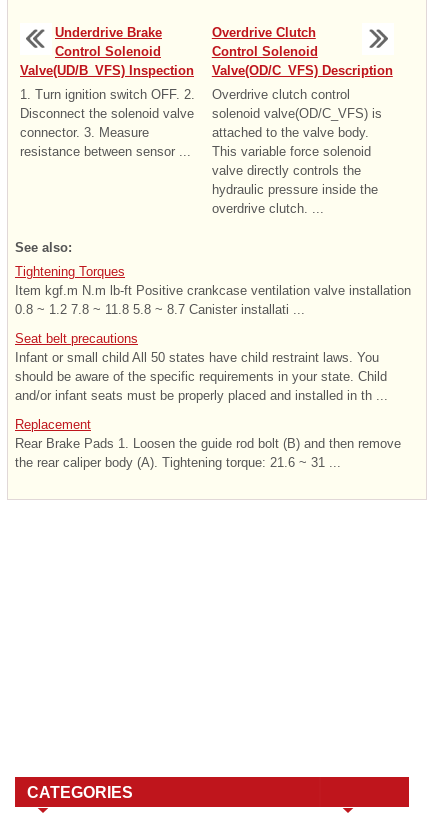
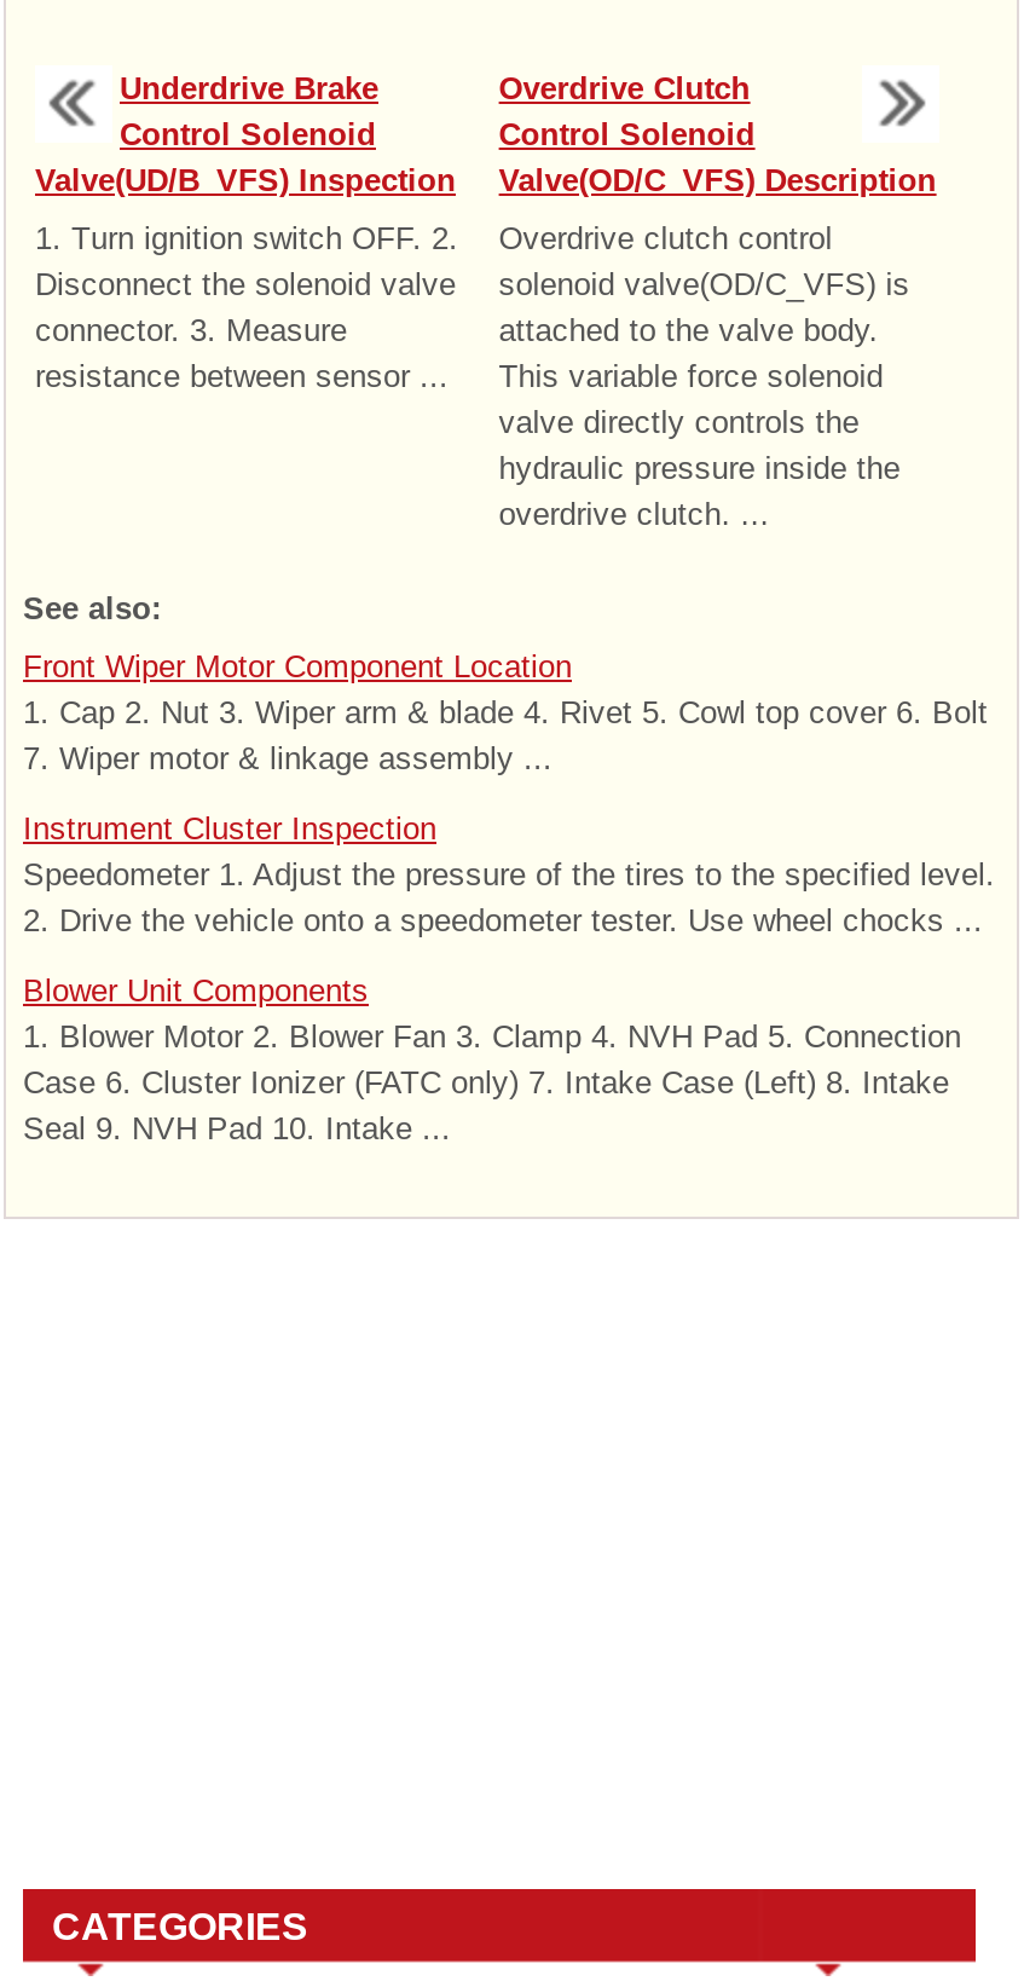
- Tightening Torques
- Item kgf.m N.m lb-ft Positive crankcase ventilation valve installation
- 0.8 ~ 1.2 7.8 ~ 11.8 5.8 ~ 8.7 Canister installati ...
+ Front Wiper Motor Component Location
+ 1. Cap 2. Nut 3. Wiper arm & blade 4. Rivet 5. Cowl top cover 6. Bolt
+ 7. Wiper motor & linkage assembly ...

- Seat belt precautions
- Infant or small child All 50 states have child restraint laws. You
- should be aware of the specific requirements in your state. Child
- and/or infant seats must be properly placed and installed in th ...
+ Instrument Cluster Inspection
+ Speedometer 1. Adjust the pressure of the tires to the specified level.
+ 2. Drive the vehicle onto a speedometer tester. Use wheel chocks ...

- Replacement
- Rear Brake Pads 1. Loosen the guide rod bolt (B) and then remove
- the rear caliper body (A). Tightening torque: 21.6 ~ 31 ...
+ Blower Unit Components
+ 1. Blower Motor 2. Blower Fan 3. Clamp 4. NVH Pad 5. Connection
+ Case 6. Cluster Ionizer (FATC only) 7. Intake Case (Left) 8. Intake
+ Seal 9. NVH Pad 10. Intake ...
